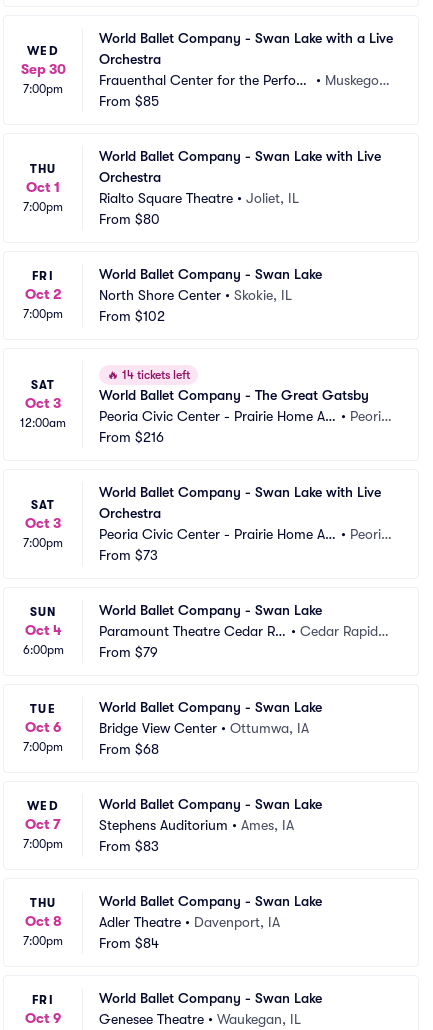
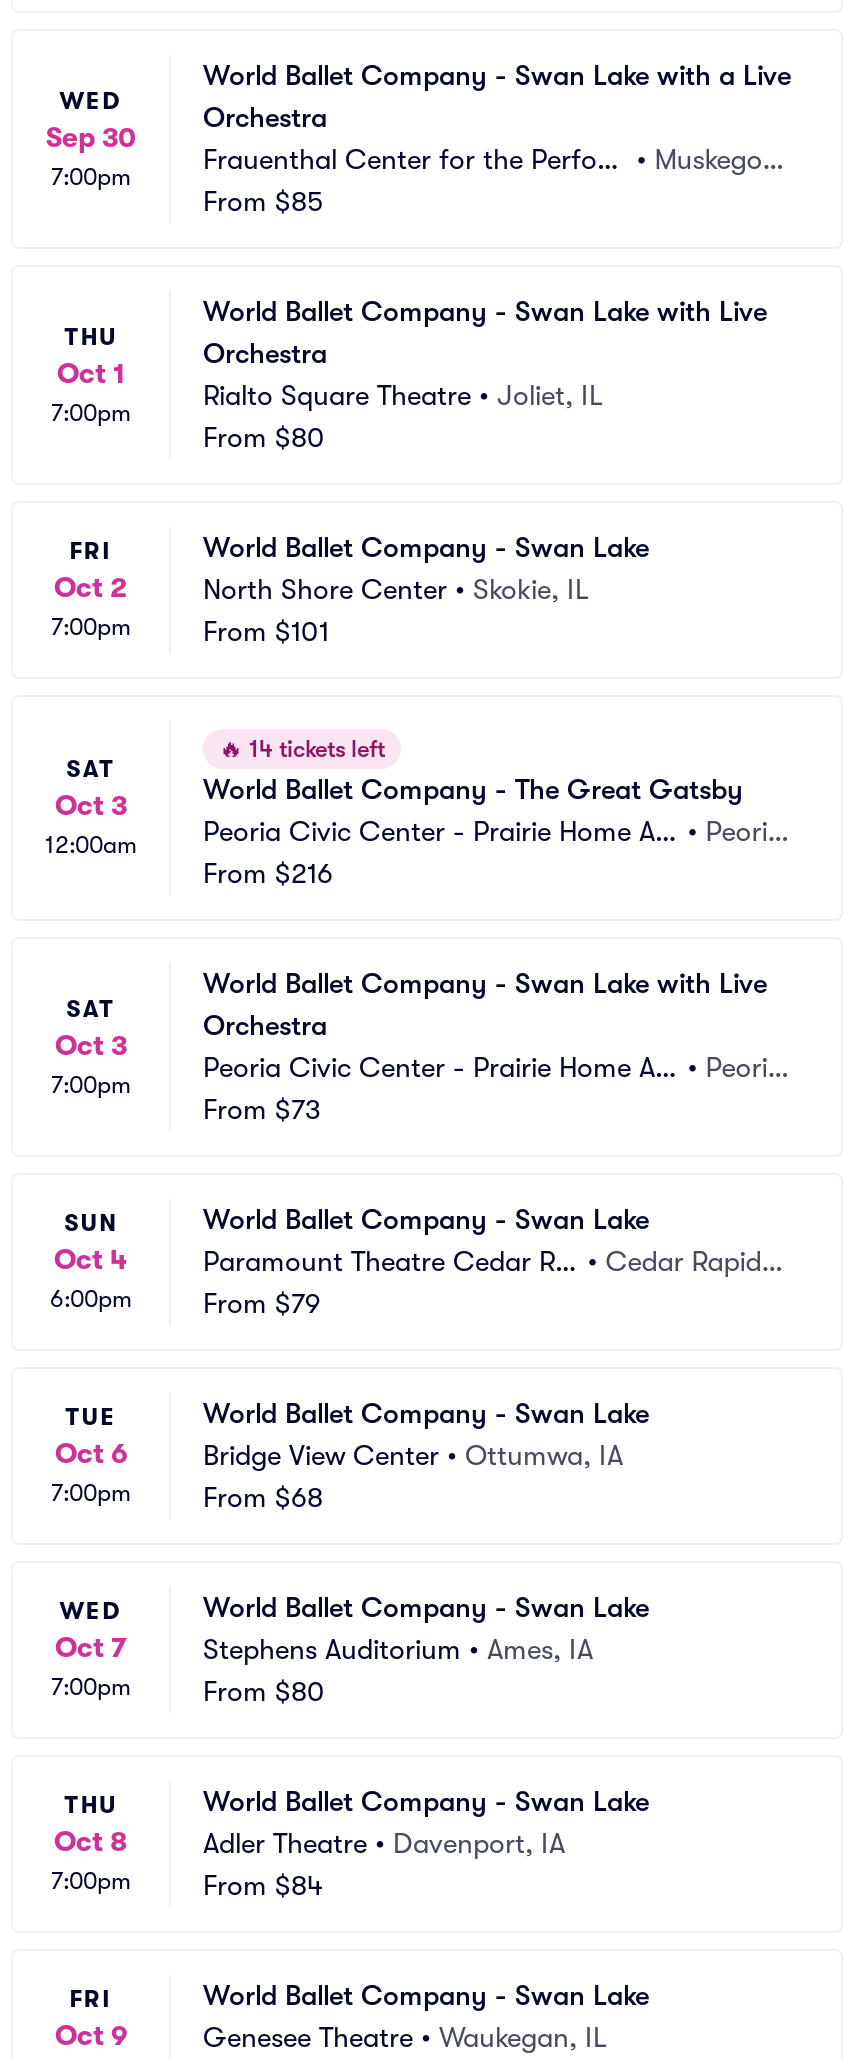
- From $102
+ From $101

- From $83
+ From $80
